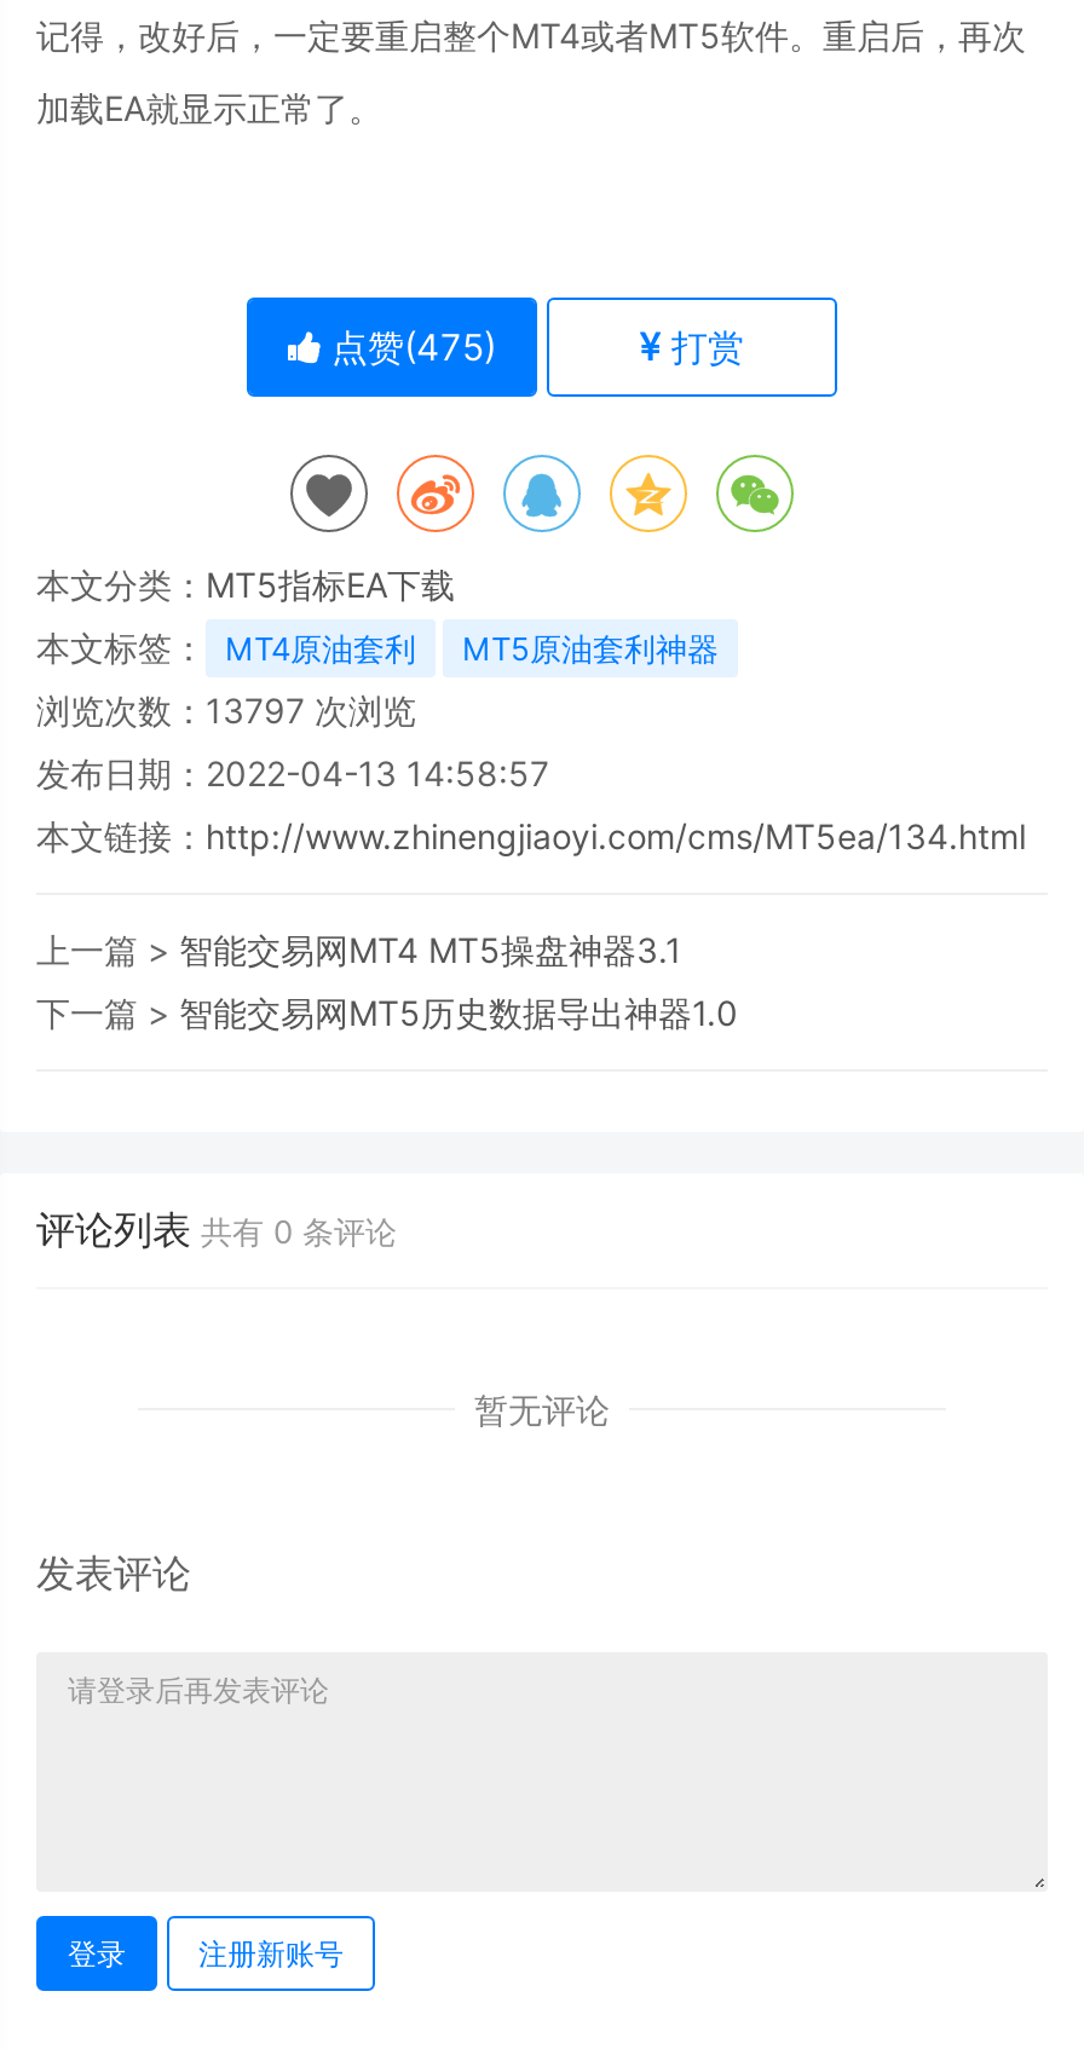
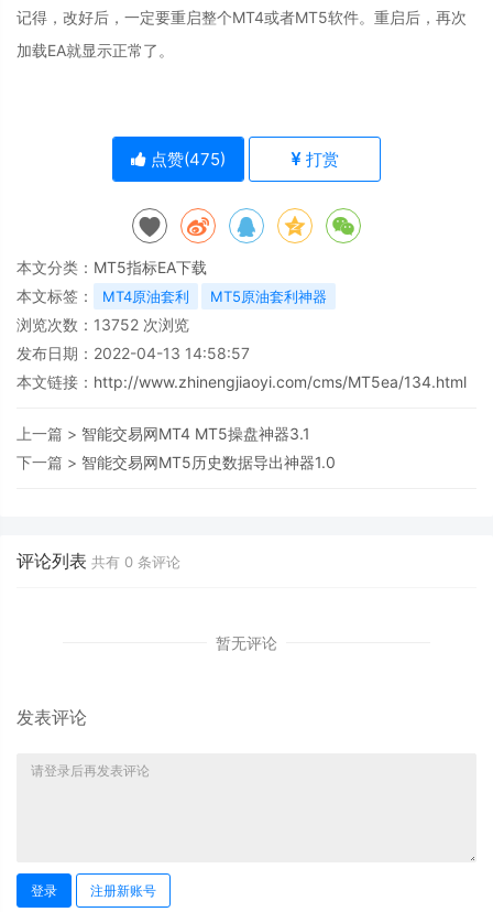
- 浏览次数：13797次浏览
+ 浏览次数：13752次浏览
